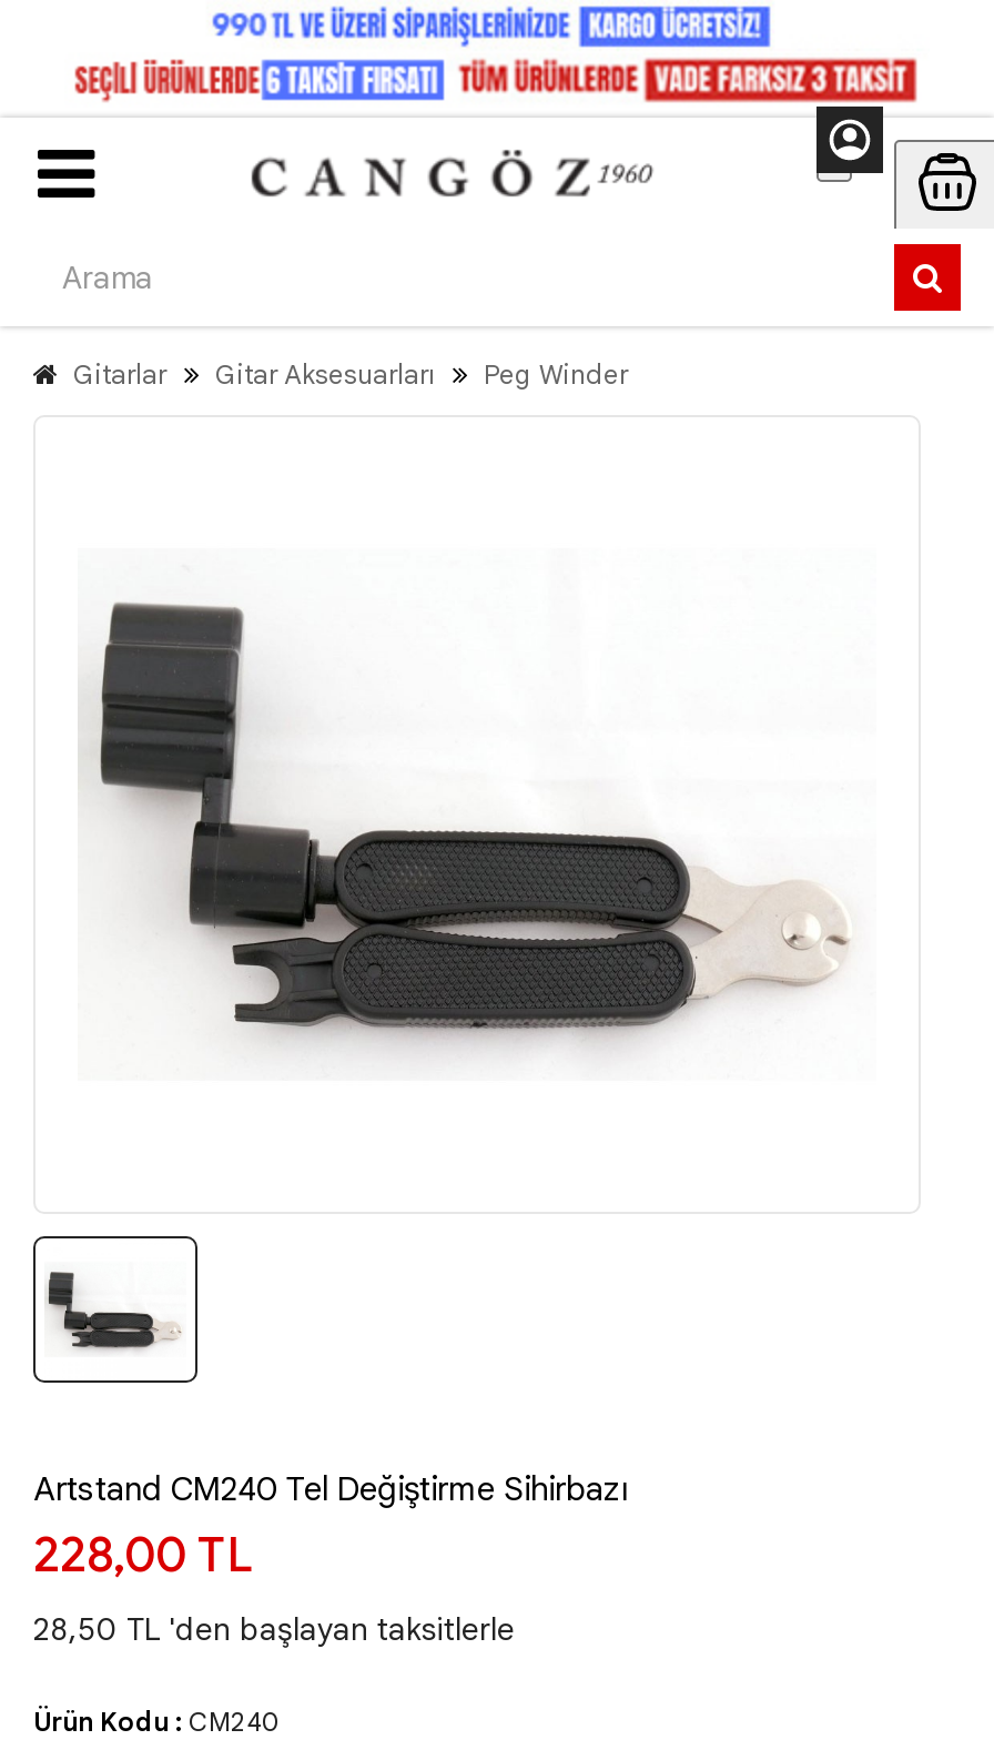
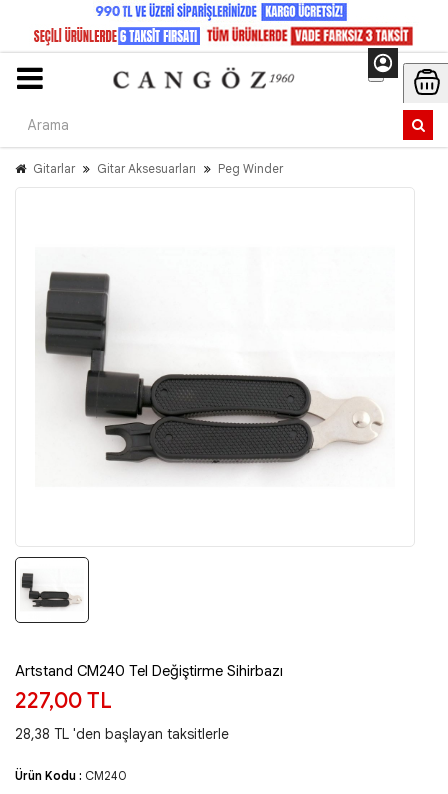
- 228,00 TL
+ 227,00 TL

- 28,50 TL 'den başlayan taksitlerle
+ 28,38 TL 'den başlayan taksitlerle
